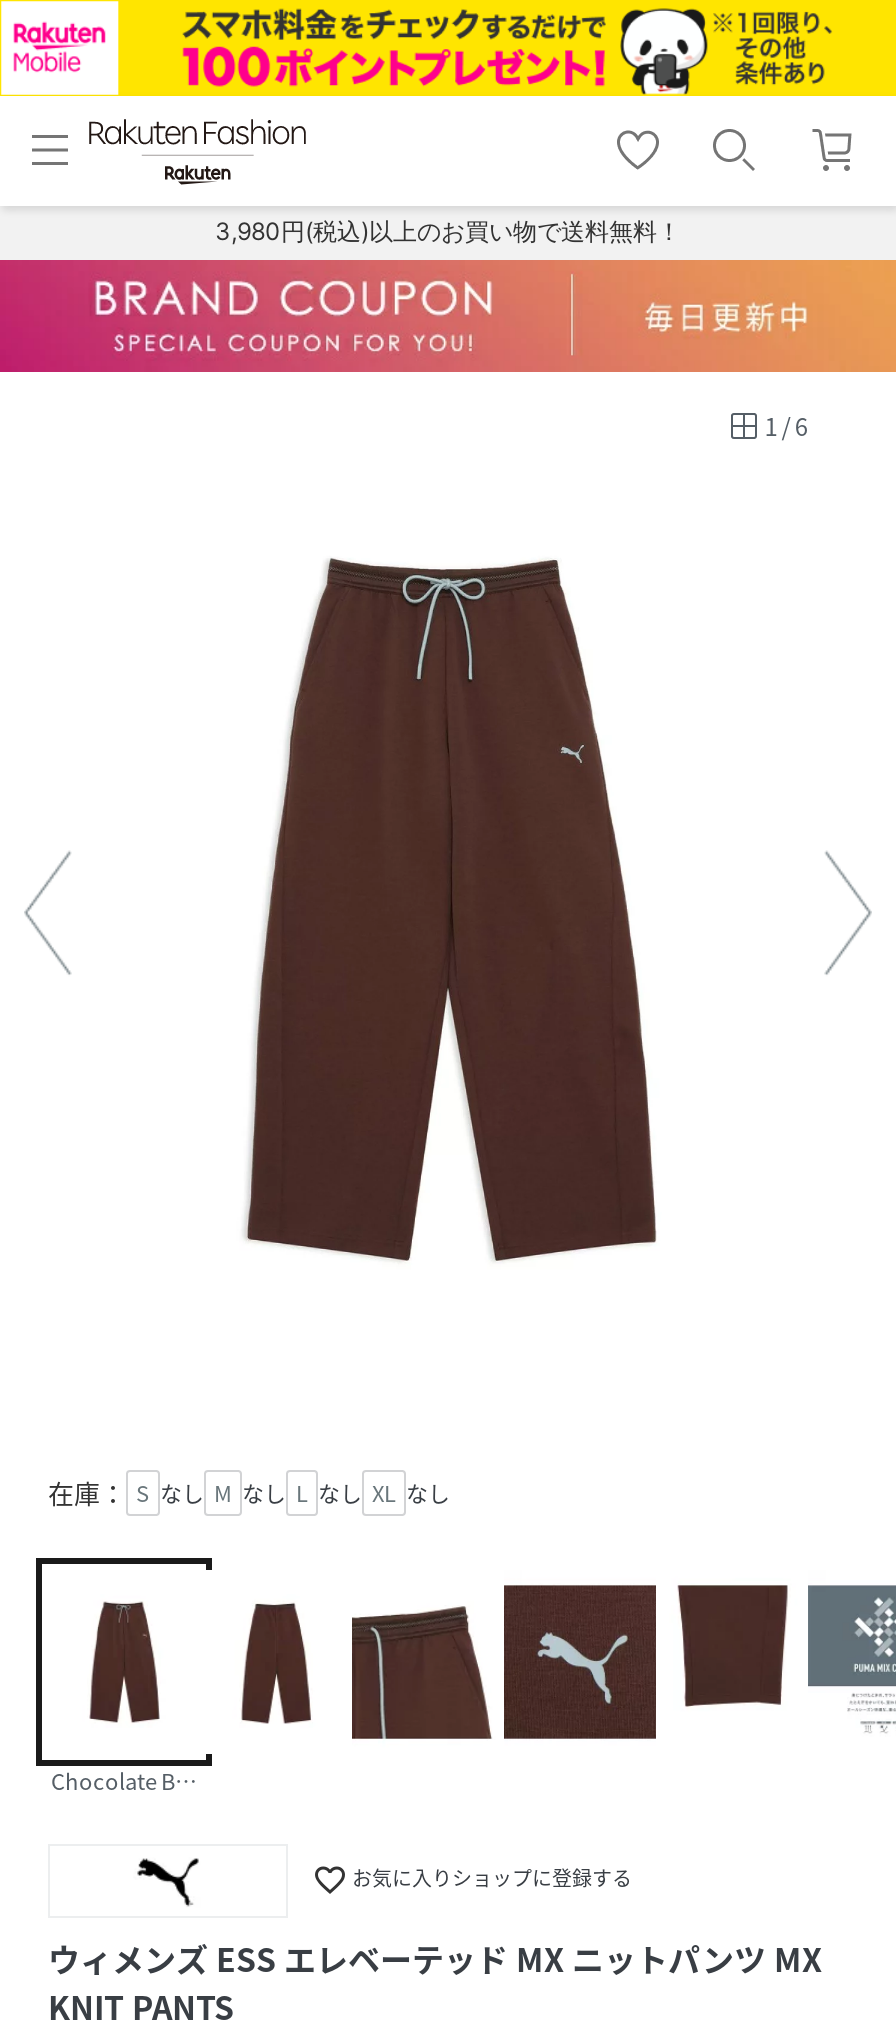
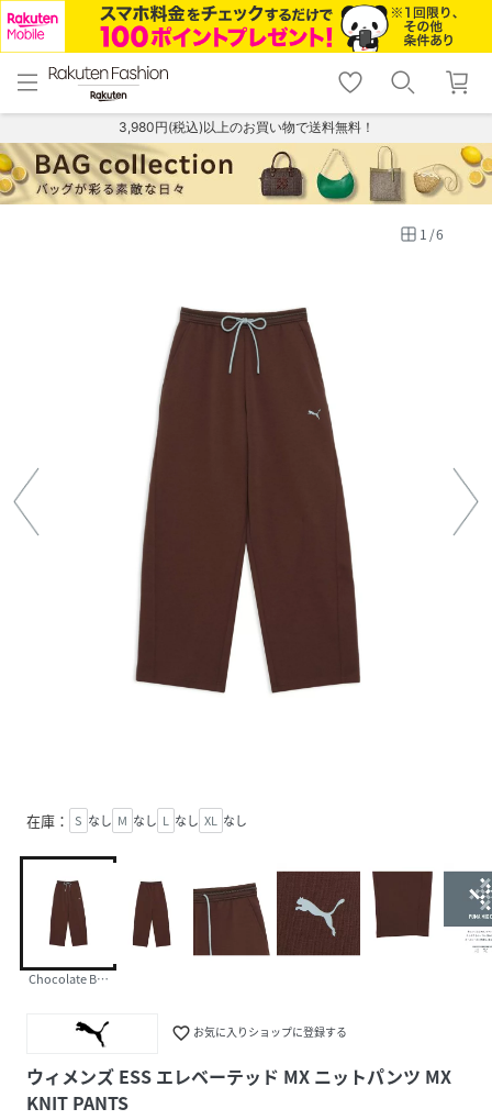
- [image]
+ [image]
